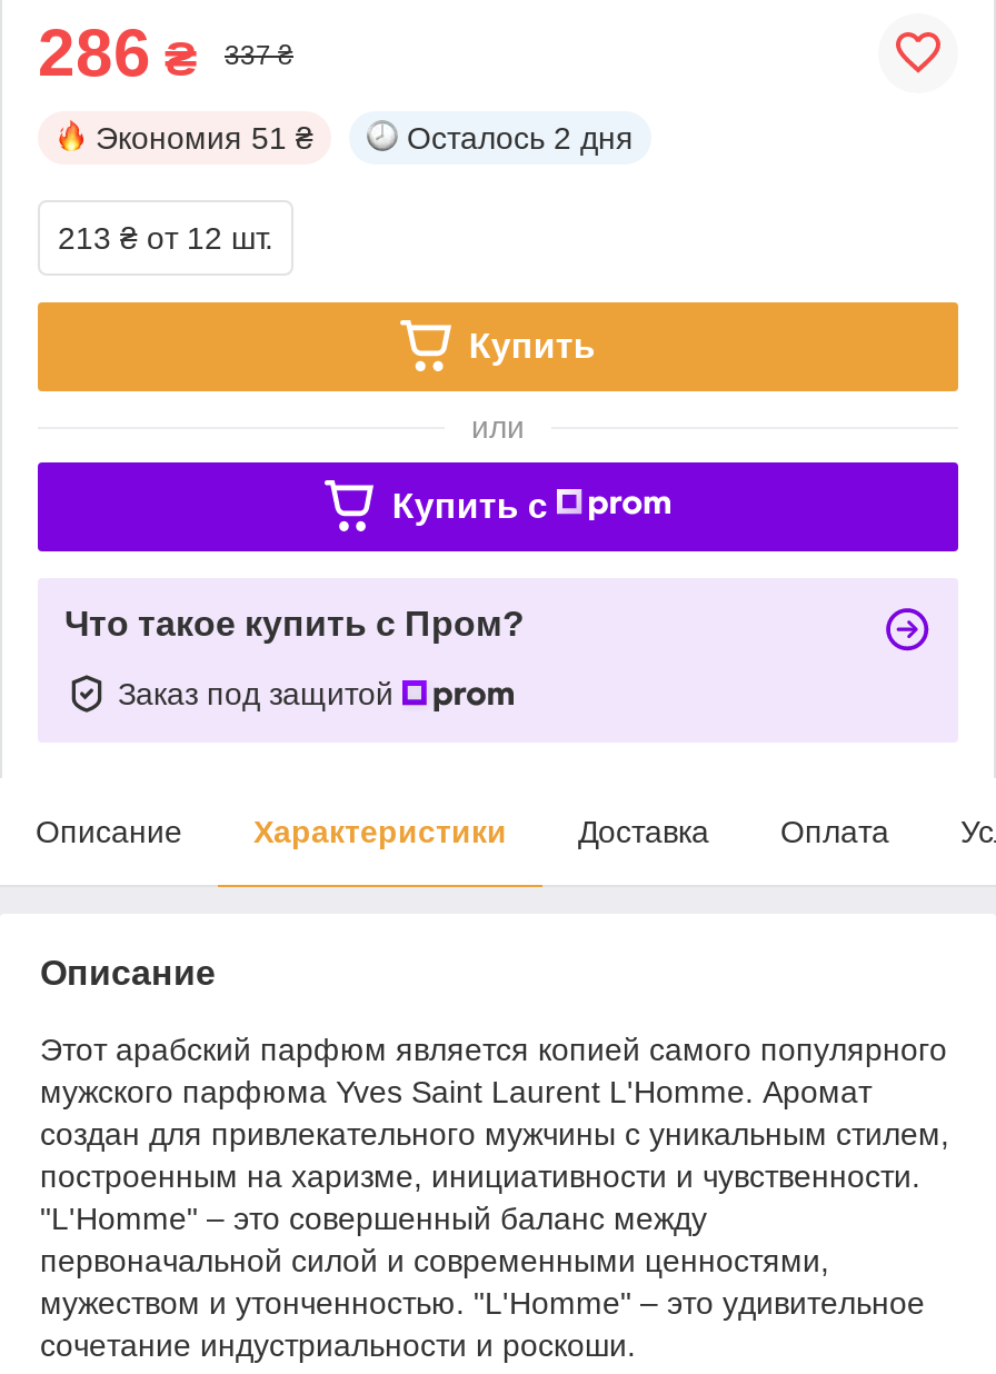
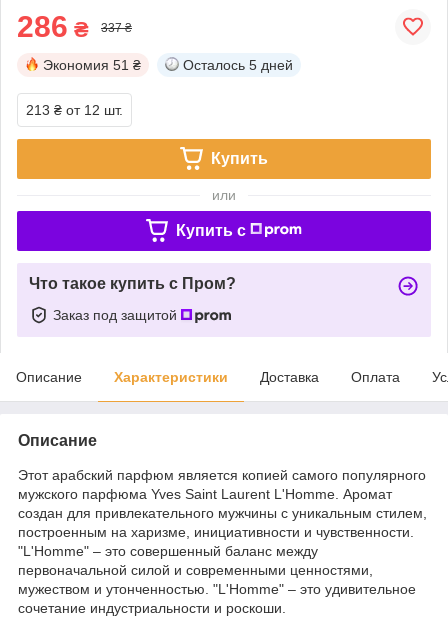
- Осталось 2 дня
+ Осталось 5 дней
